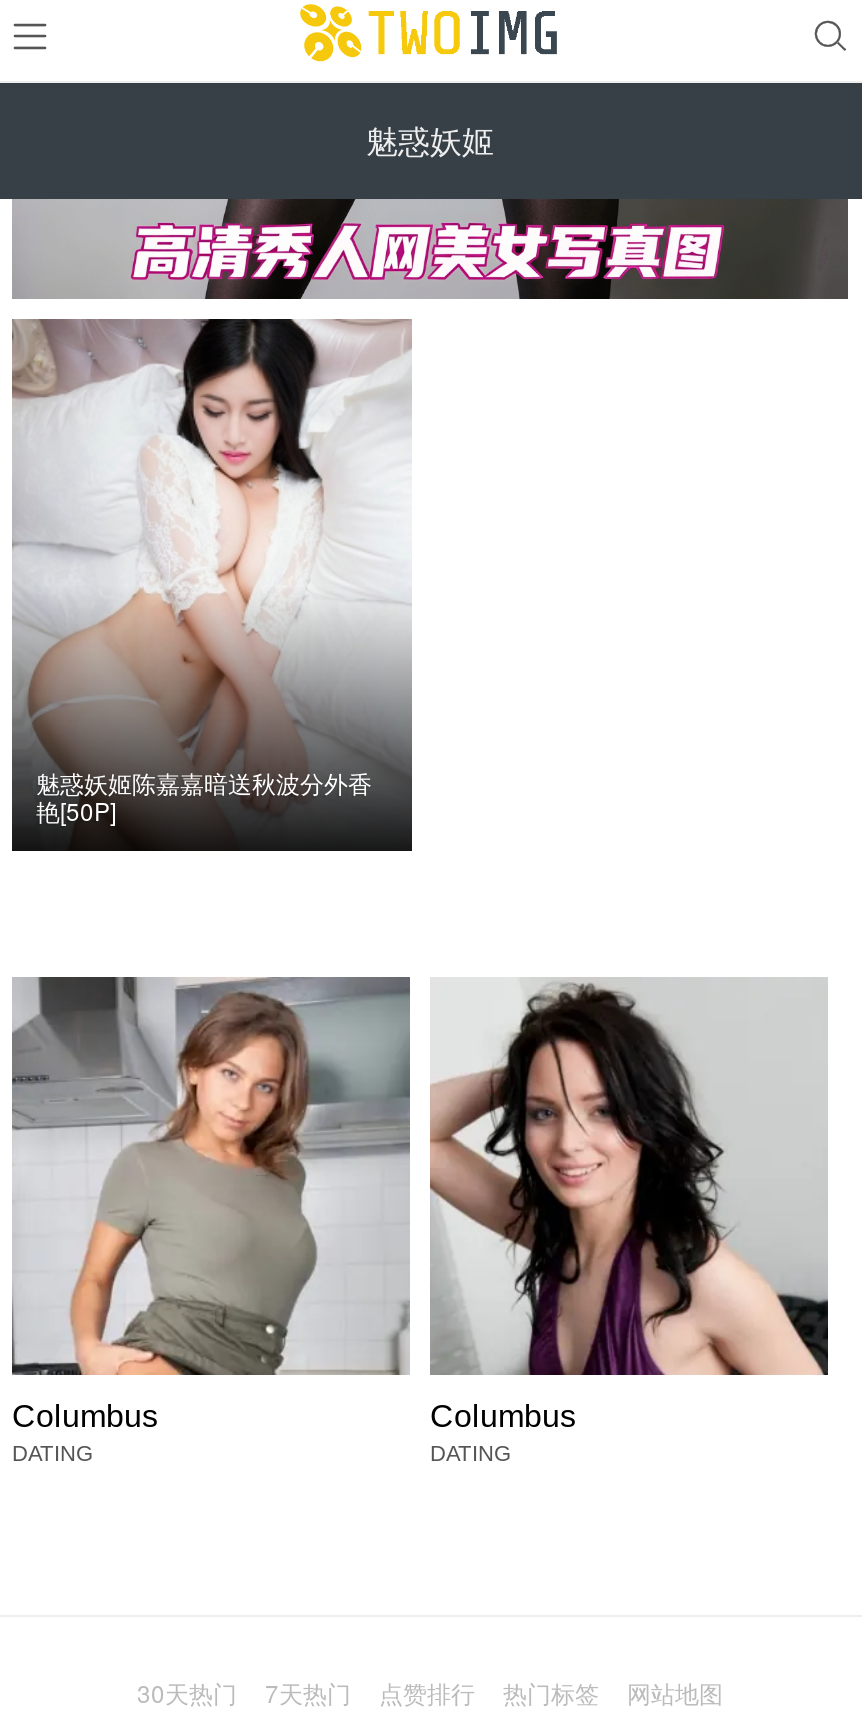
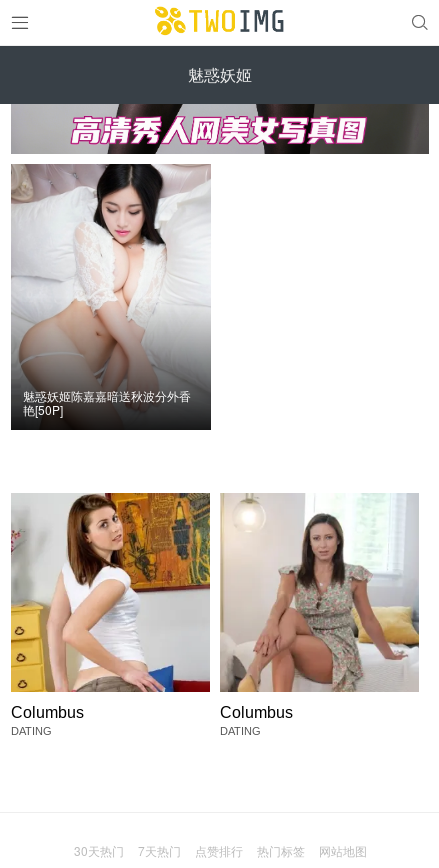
- [image]
+ [image]

- [image]
+ [image]
